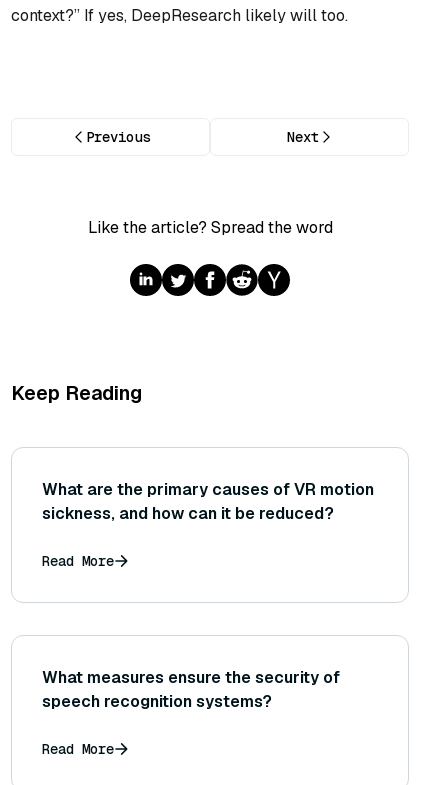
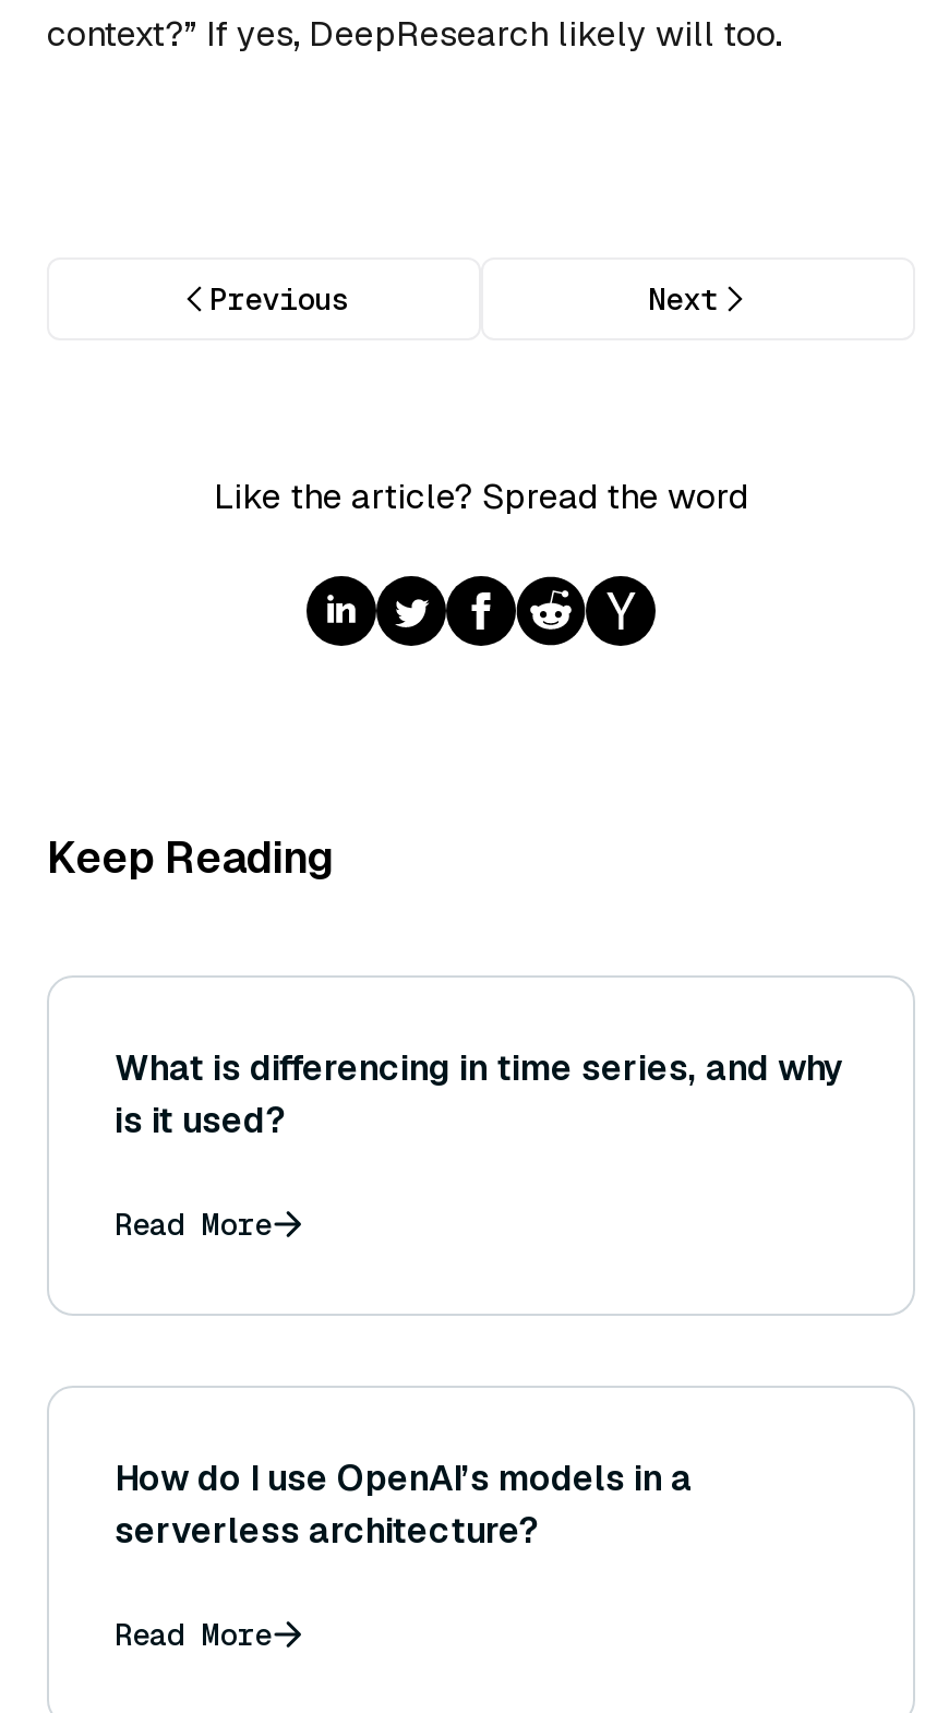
- What are the primary causes of VR motion
- sickness, and how can it be reduced?
+ What is differencing in time series, and why
+ is it used?

- What measures ensure the security of
- speech recognition systems?
+ How do I use OpenAI’s models in a
+ serverless architecture?
